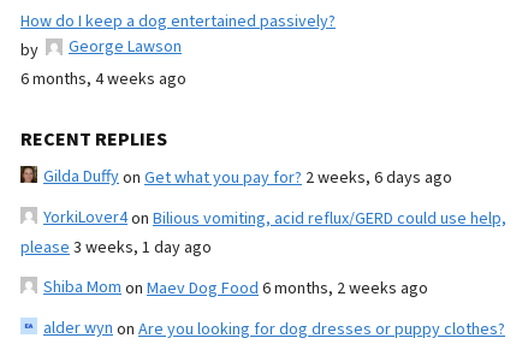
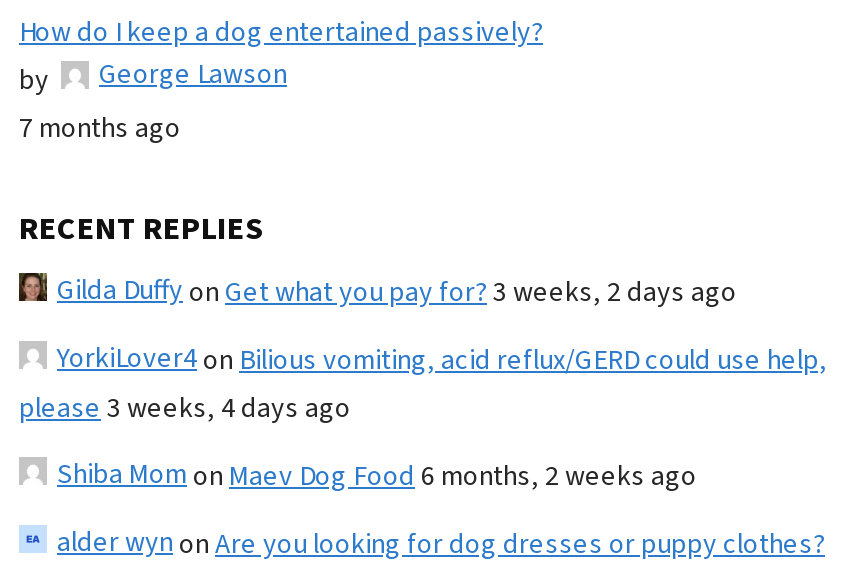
- 6 months, 4 weeks ago
+ 7 months ago

- Gilda Duffyon Get what you pay for? 2 weeks, 6 days ago
+ Gilda Duffyon Get what you pay for? 3 weeks, 2 days ago

- please 3 weeks, 1 day ago
+ please 3 weeks, 4 days ago
